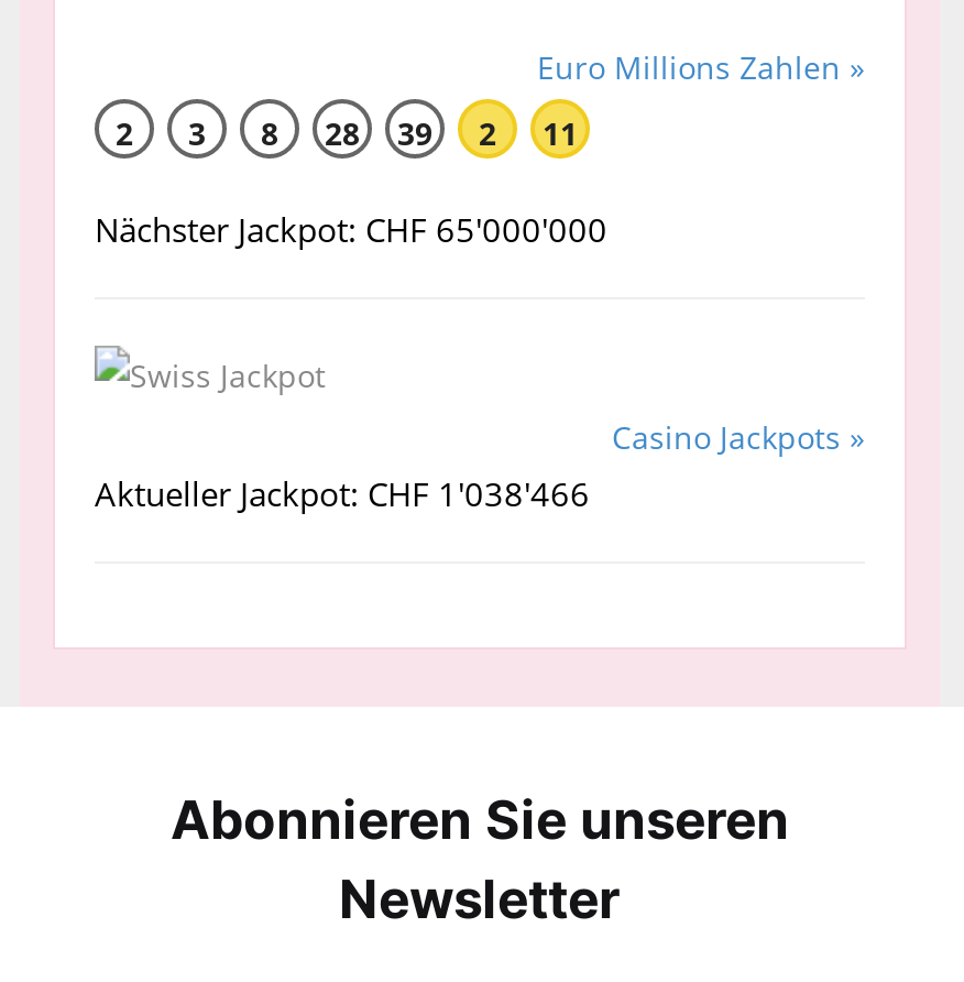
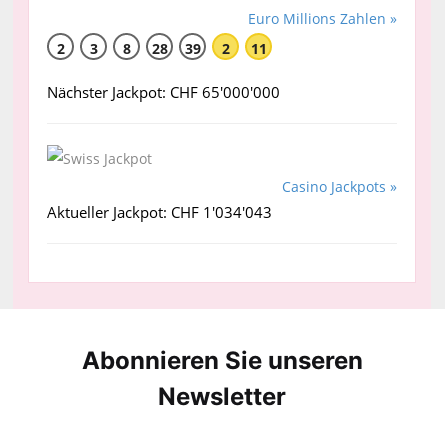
- Aktueller Jackpot: CHF 1'038'466
+ Aktueller Jackpot: CHF 1'034'043
